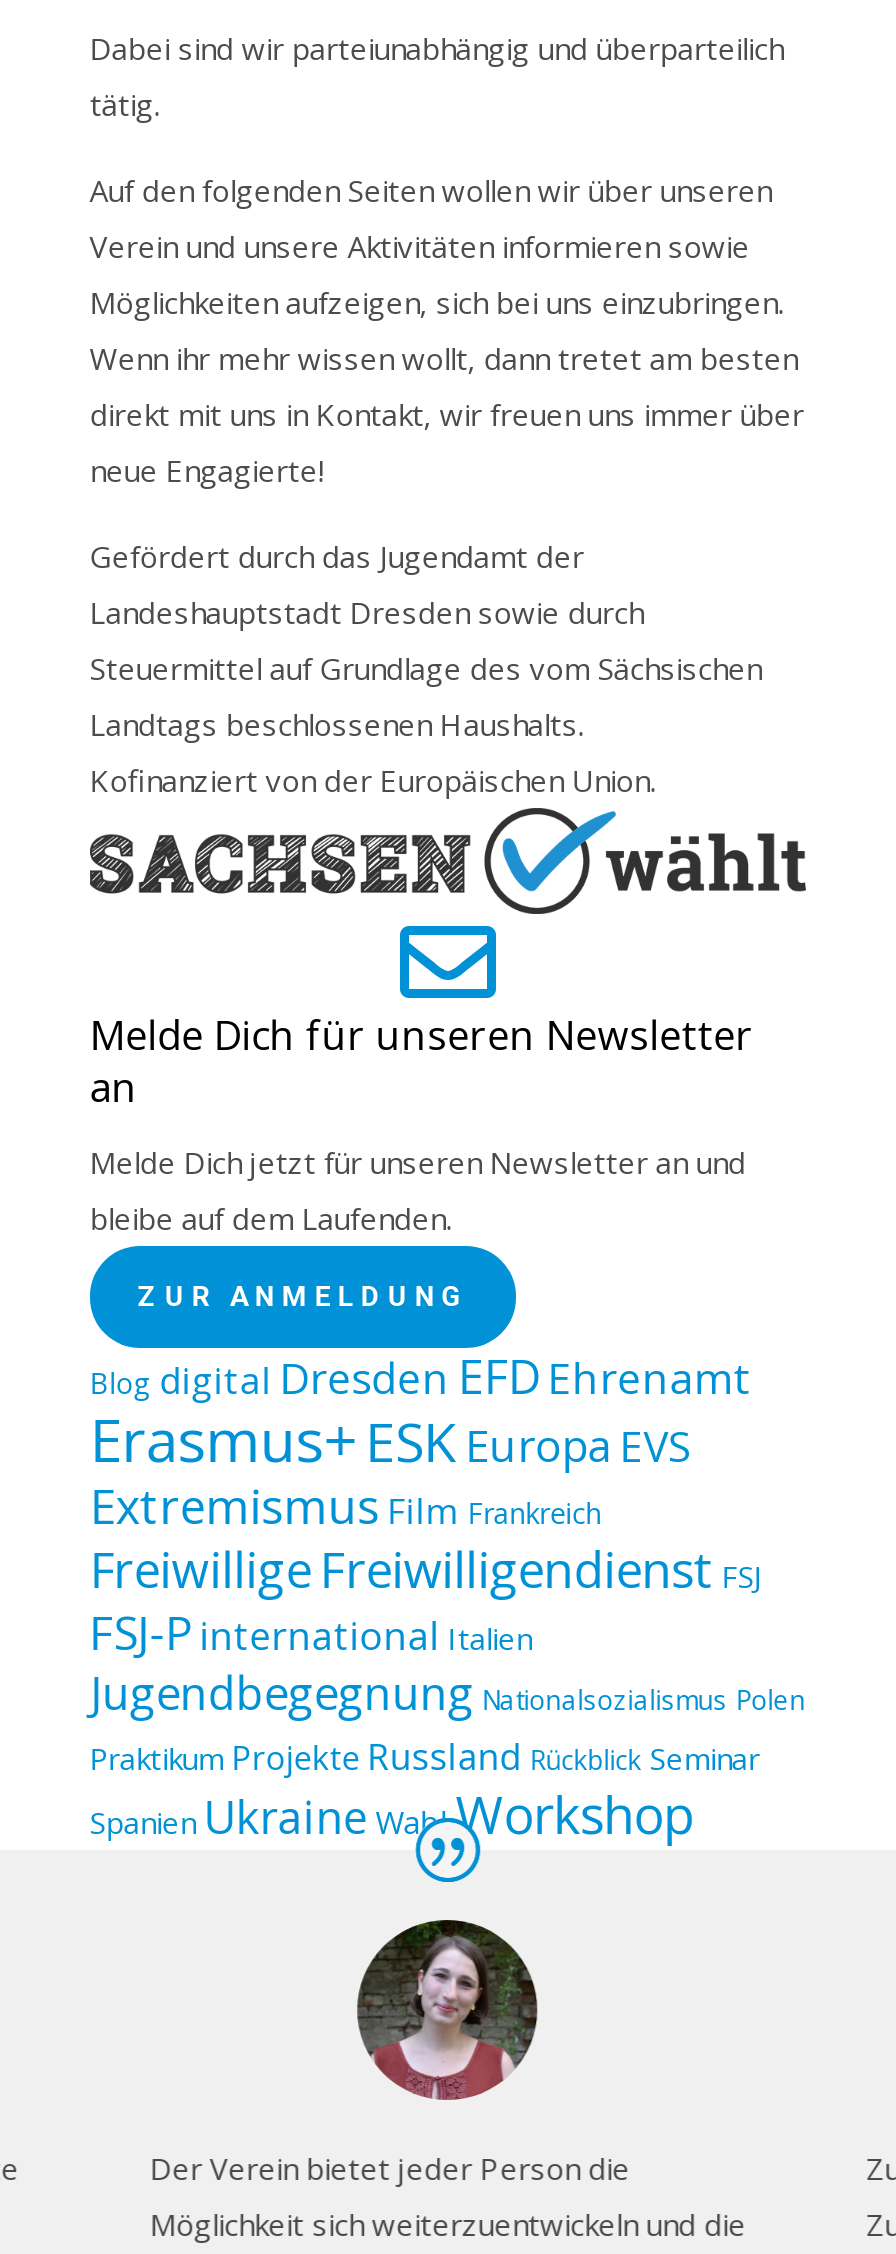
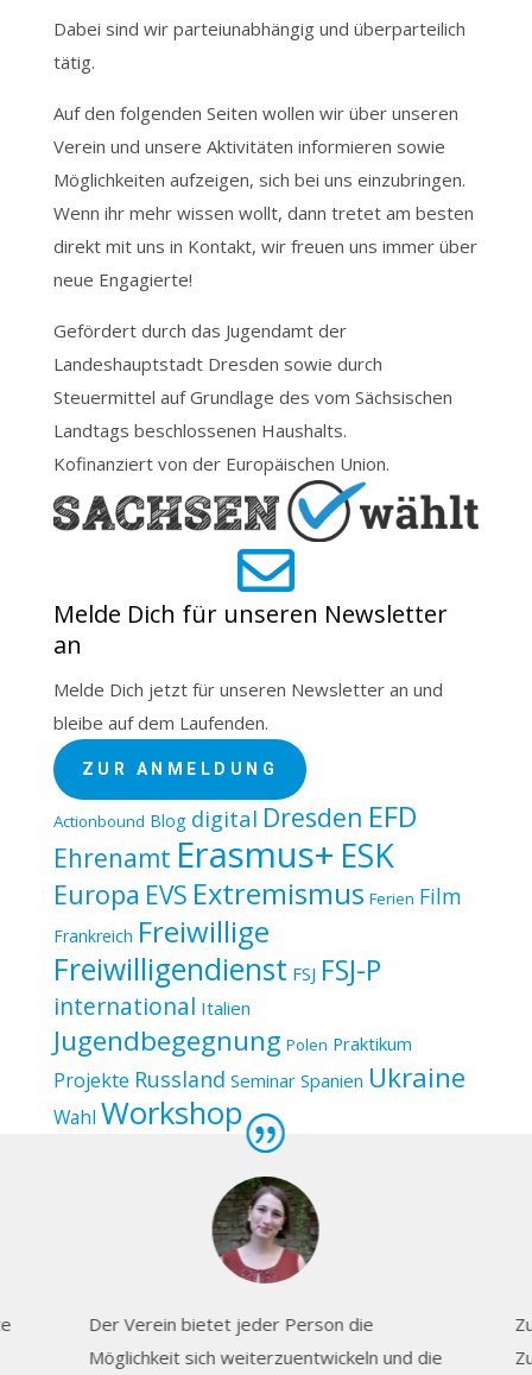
- Blog digital Dresden EFD Ehrenamt
- Erasmus+ ESK Europa EVS
- Extremismus Film Frankreich
- Freiwillige Freiwilligendienst FSJ
- FSJ-P international Italien
- Jugendbegegnung Nationalsozialismus Polen
- Praktikum Projekte Russland Rückblick Seminar
- Spanien Ukraine Wahl Workshop
+ Actionbound Blog digital Dresden EFD
+ Ehrenamt Erasmus+ ESK
+ Europa EVS Extremismus Ferien Film
+ Frankreich Freiwillige
+ Freiwilligendienst FSJ FSJ-P
+ international Italien
+ Jugendbegegnung Polen Praktikum
+ Projekte Russland Seminar Spanien Ukraine
+ Wahl Workshop
